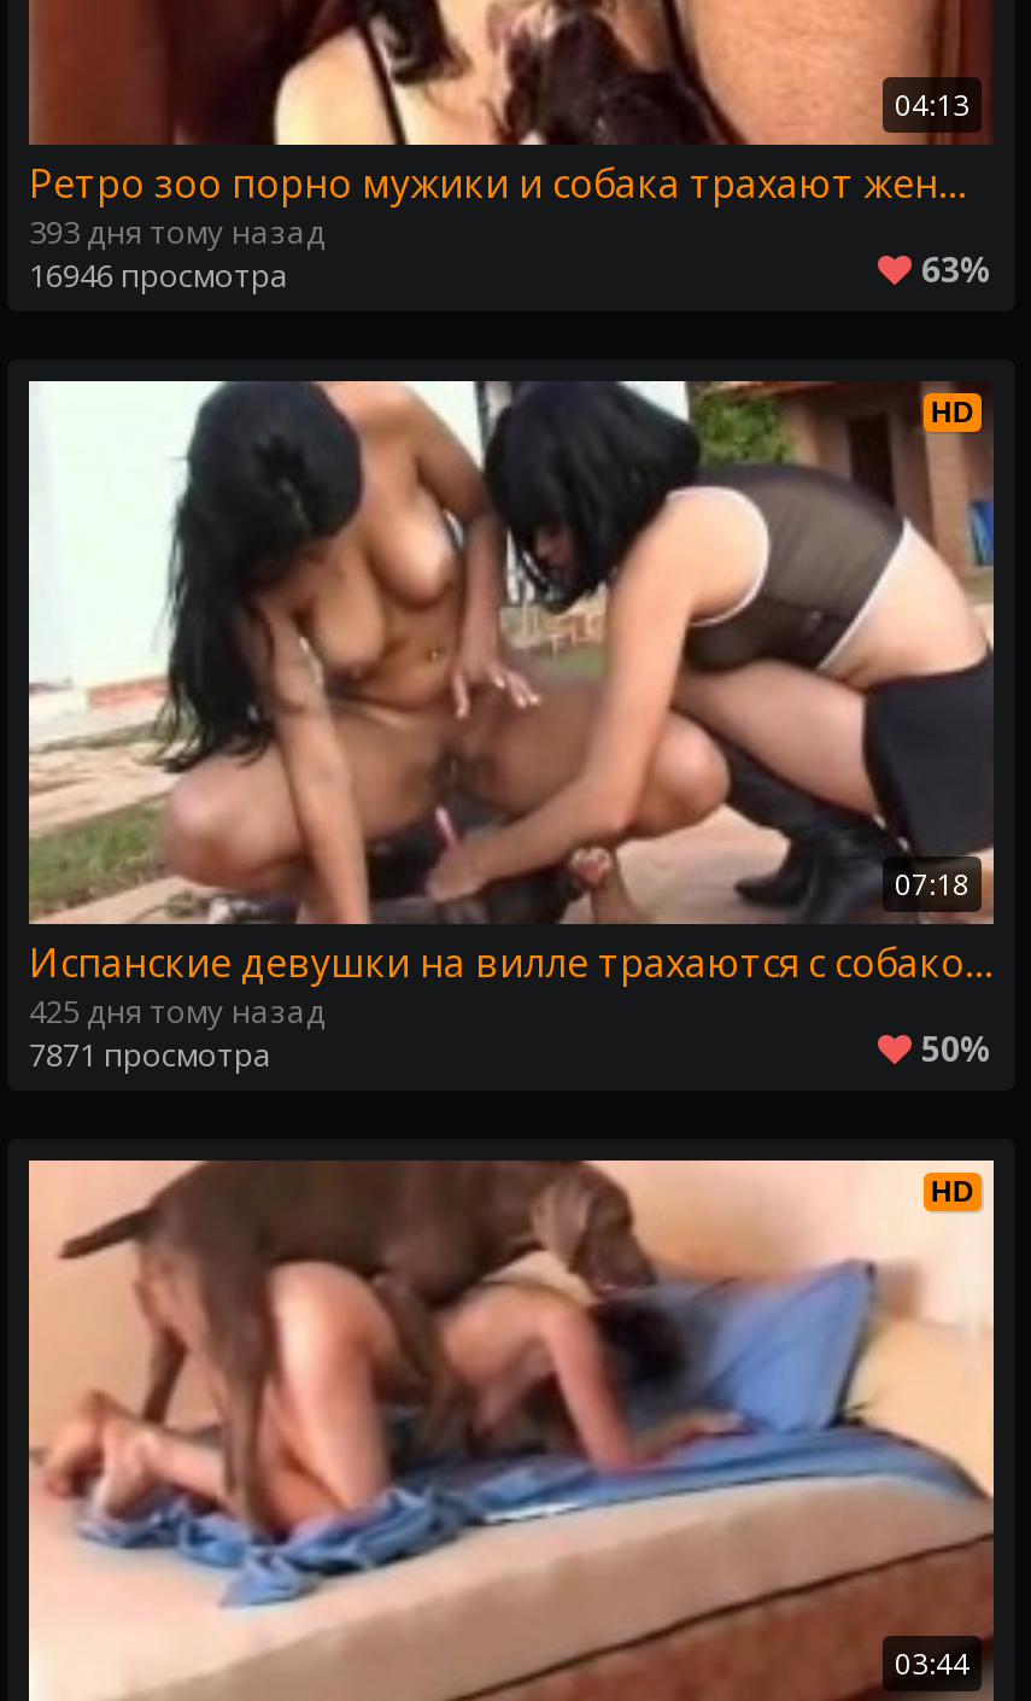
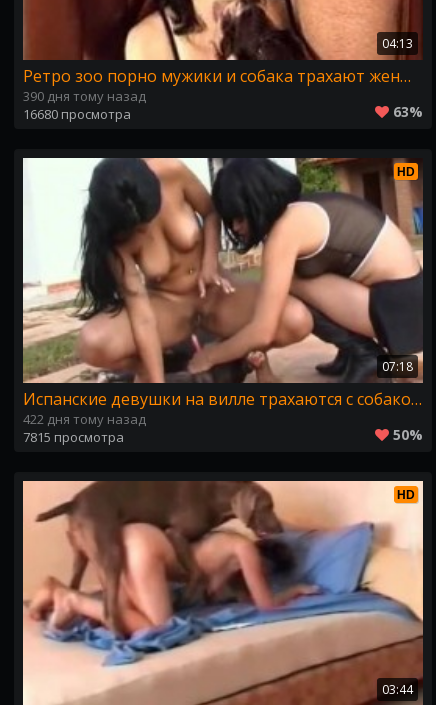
- 393 дня тому назад
+ 390 дня тому назад

- 16946 просмотра
+ 16680 просмотра

- 425 дня тому назад
+ 422 дня тому назад

- 7871 просмотра
+ 7815 просмотра
